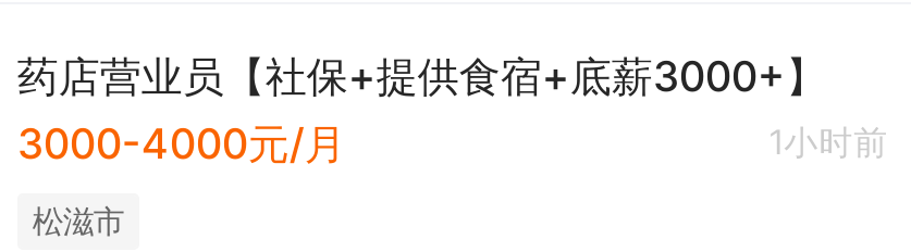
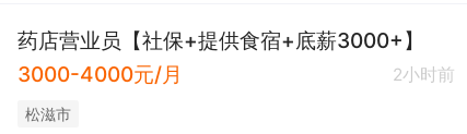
- 1小时前
+ 2小时前
